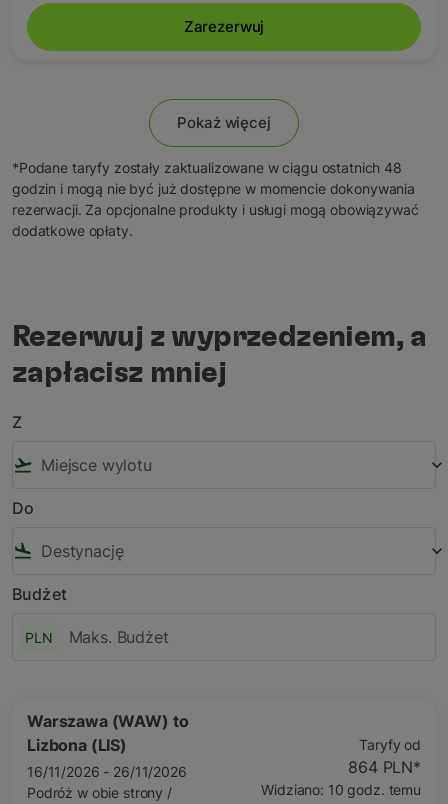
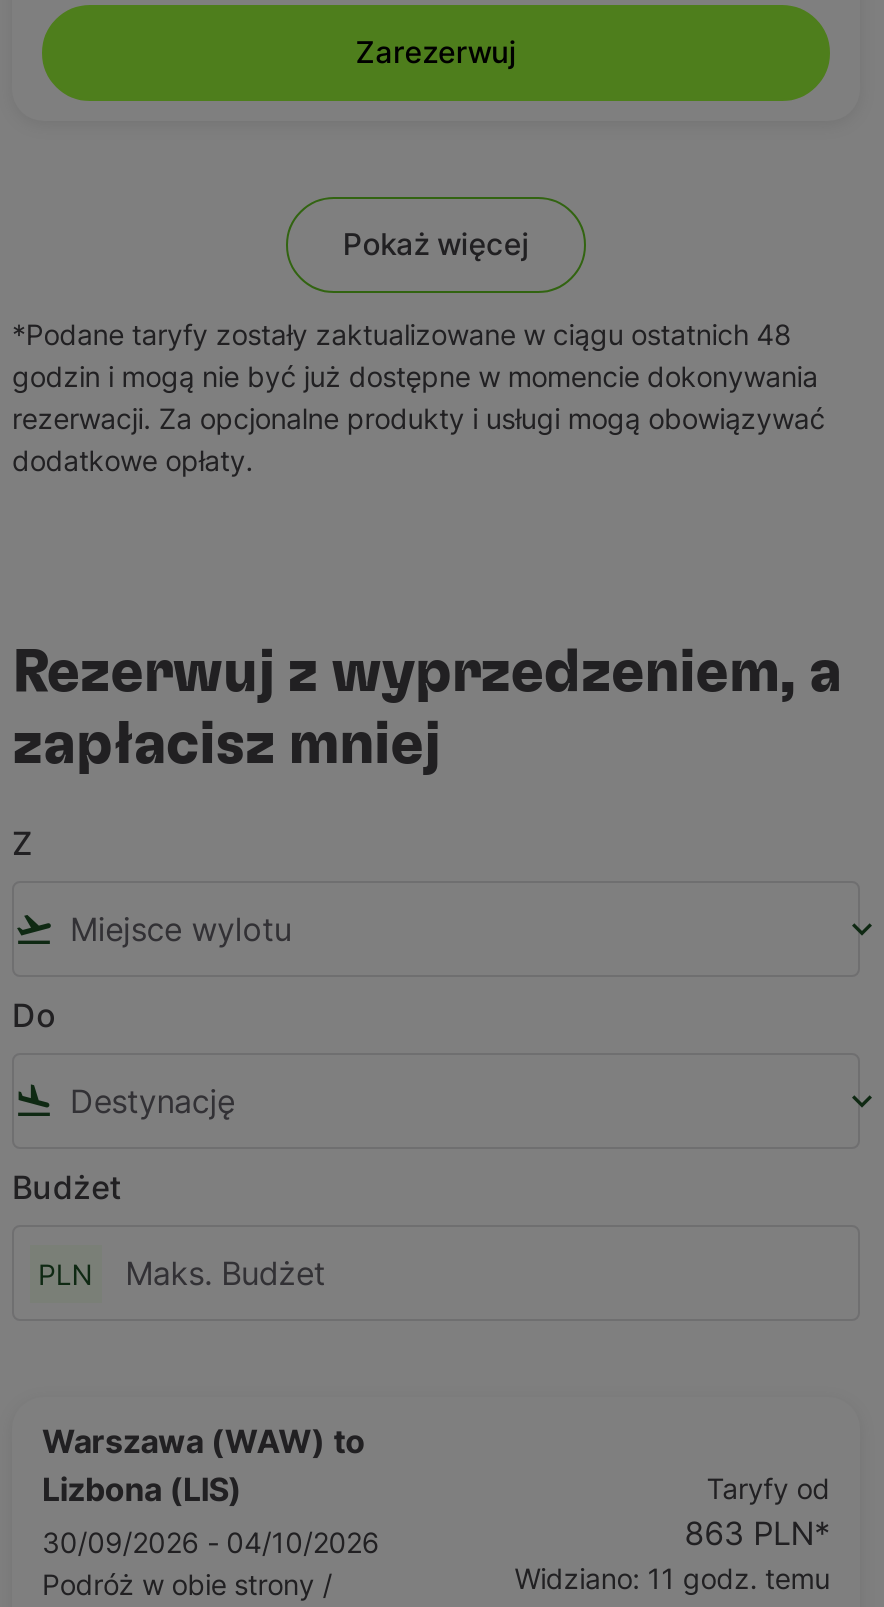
- 864 PLN*
+ 863 PLN*

- 16/11/2026 - 26/11/2026
+ 30/09/2026 - 04/10/2026

- Widziano: 10 godz. temu
+ Widziano: 11 godz. temu
